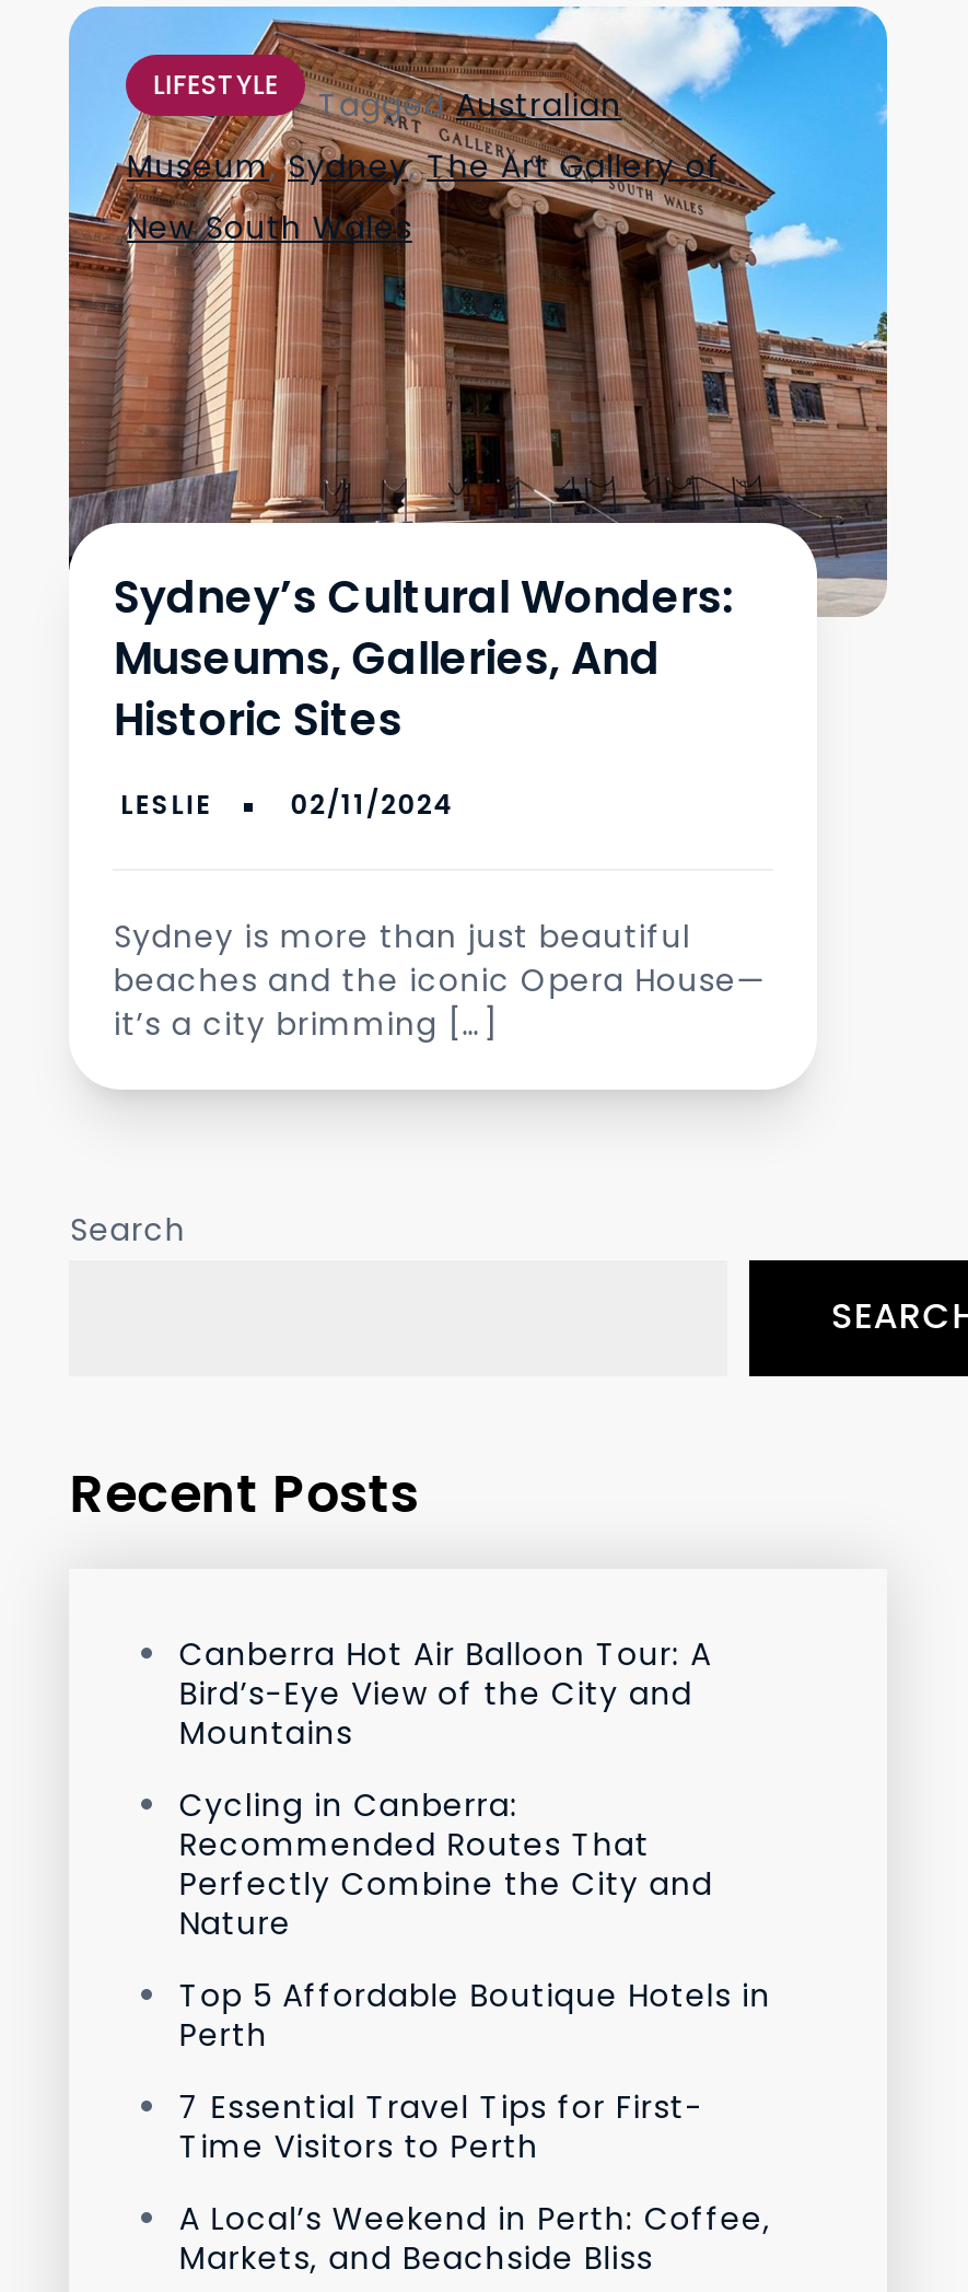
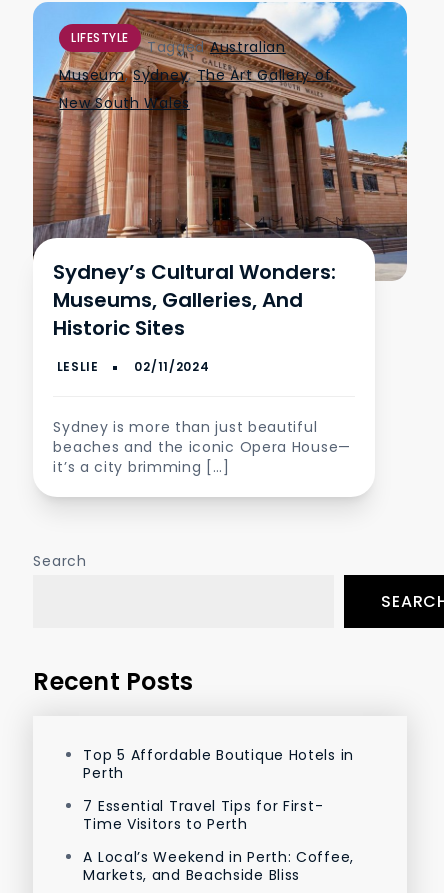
- Canberra Hot Air Balloon Tour: A
- Bird’s-Eye View of the City and
- Mountains
- Cycling in Canberra:
- Recommended Routes That
- Perfectly Combine the City and
- Nature
